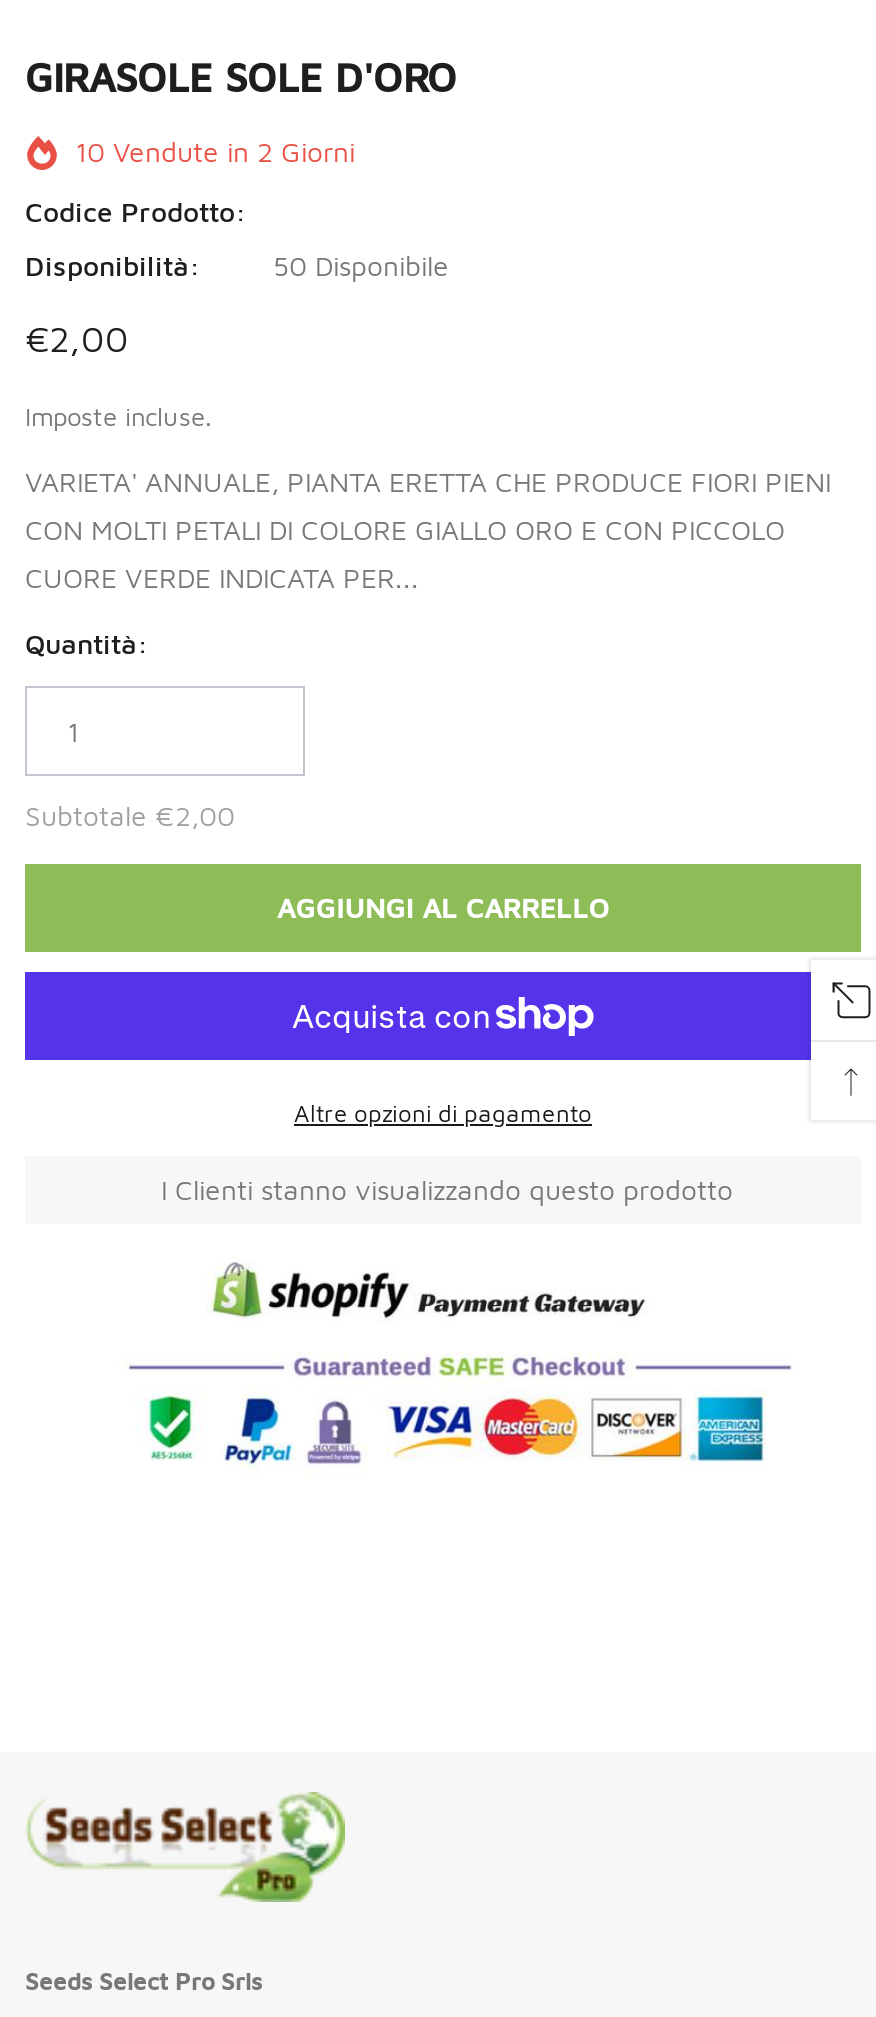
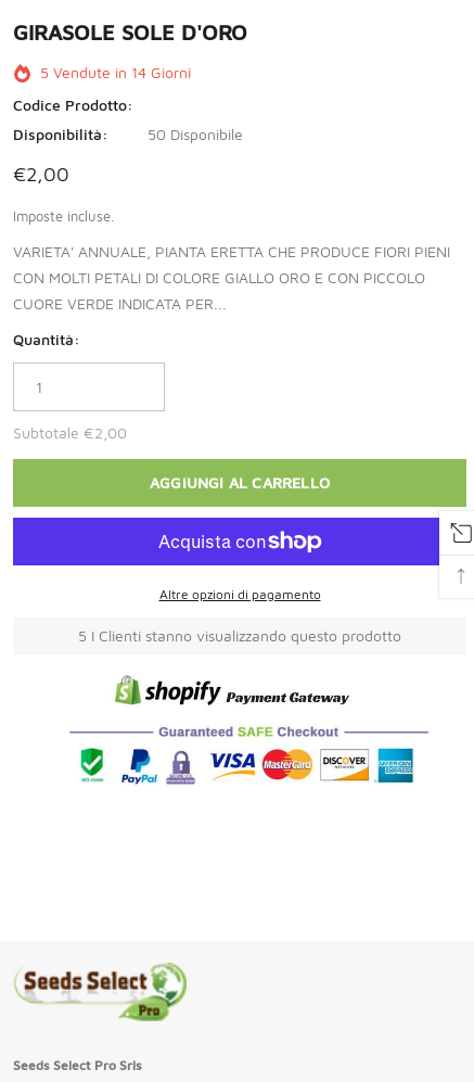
- 10 Vendute in 2 Giorni
+ 5 Vendute in 14 Giorni

- I Clienti stanno visualizzando questo prodotto
+ 5 I Clienti stanno visualizzando questo prodotto
